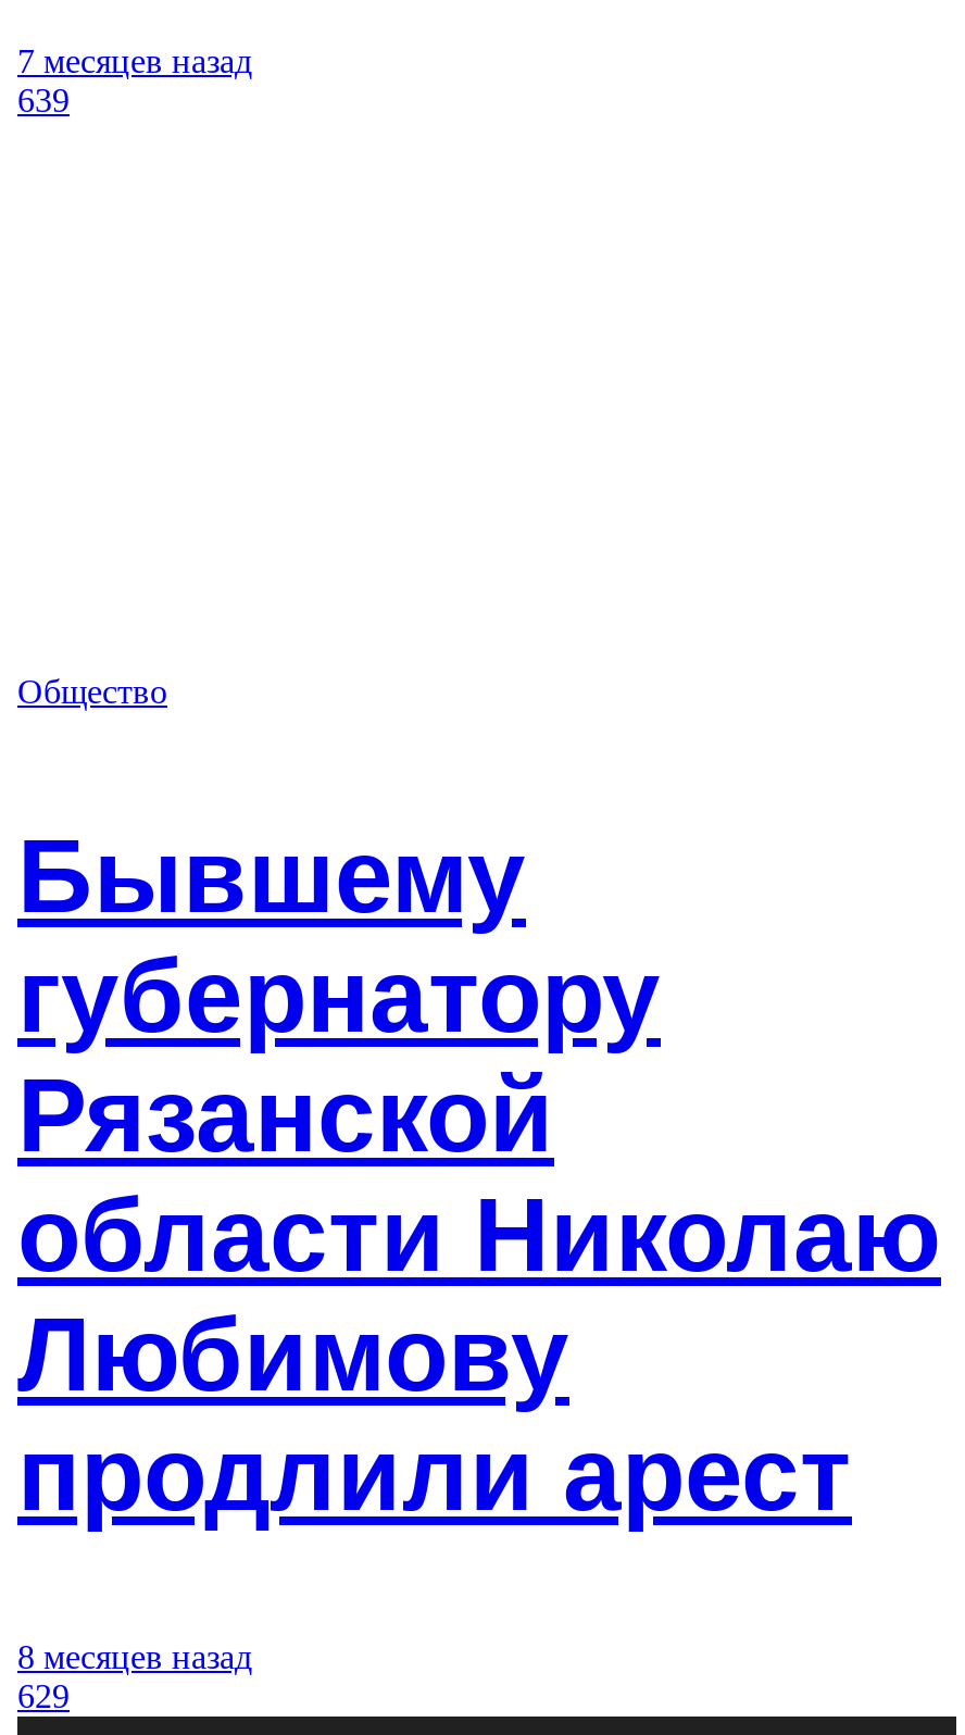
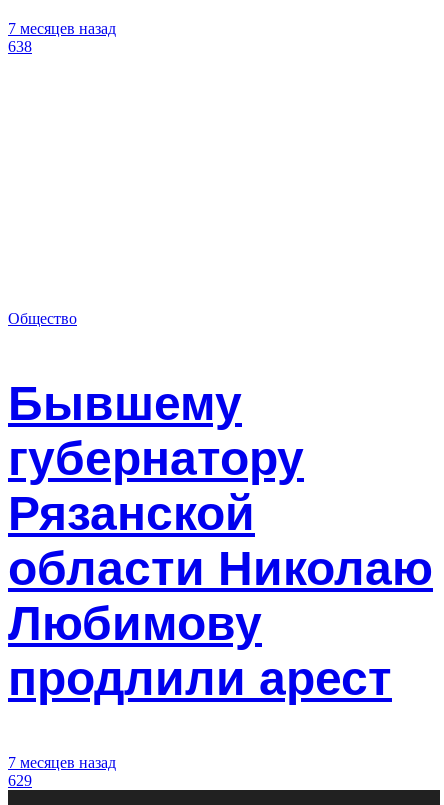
- 639
+ 638

- 8 месяцев назад
+ 7 месяцев назад
